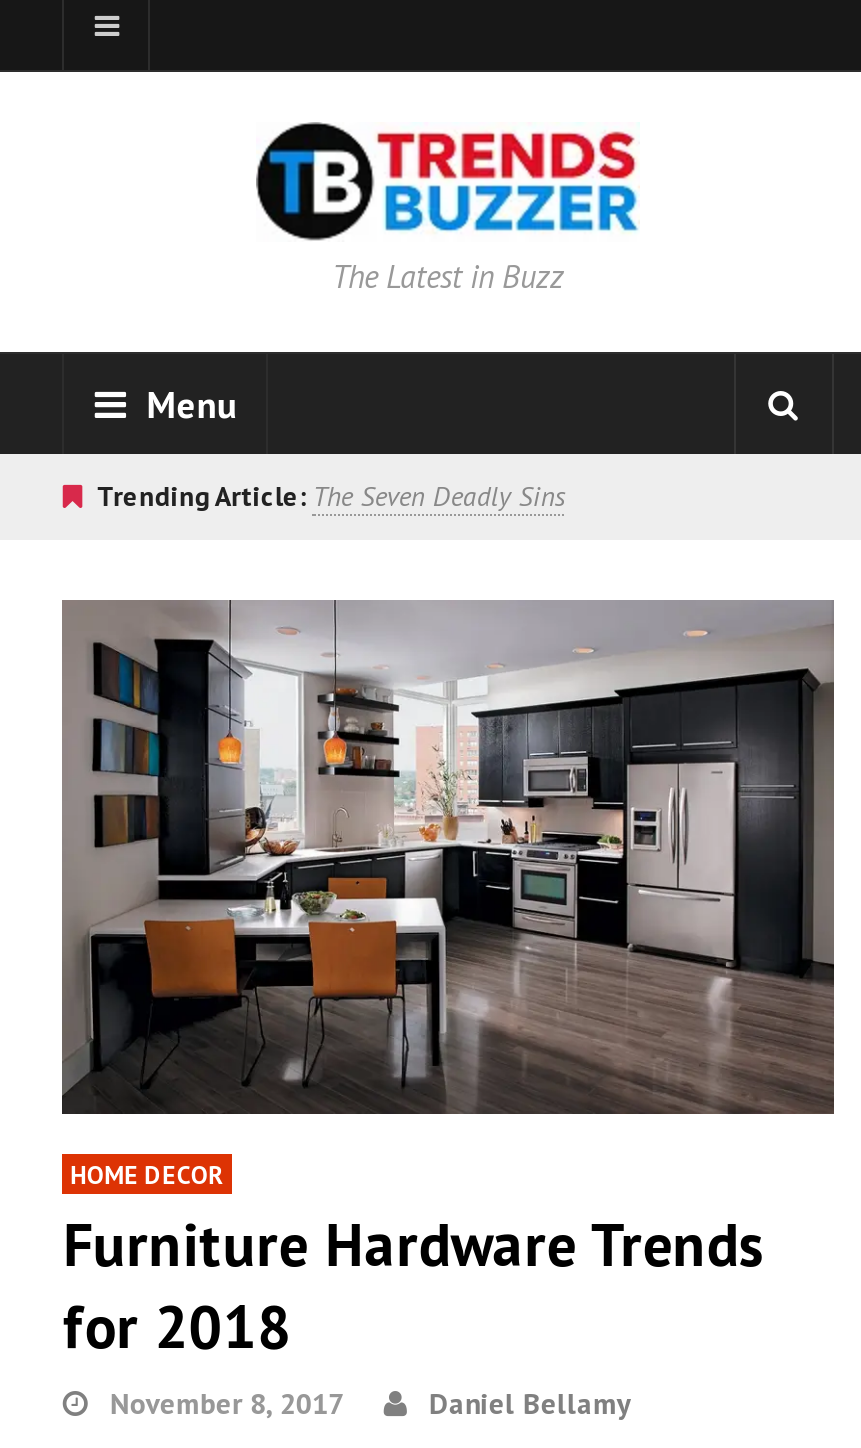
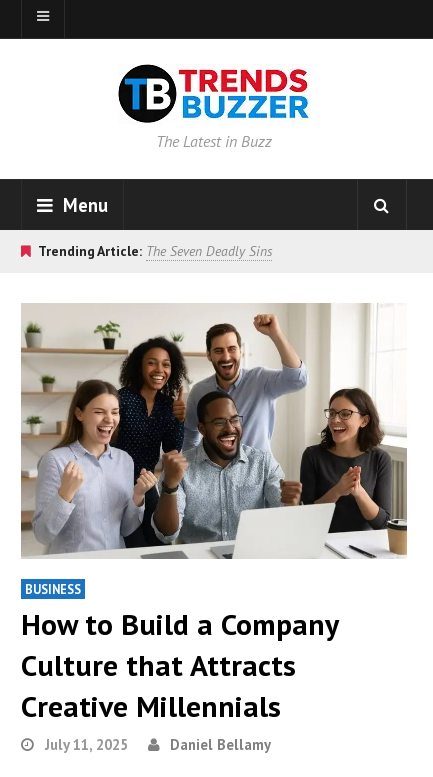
- [image]
- HOME DECOR
- Furniture Hardware Trends
- for 2018
- November 8, 2017
+ [image]
+ BUSINESS
+ How to Build a Company
+ Culture that Attracts
+ Creative Millennials
+ July 11, 2025
